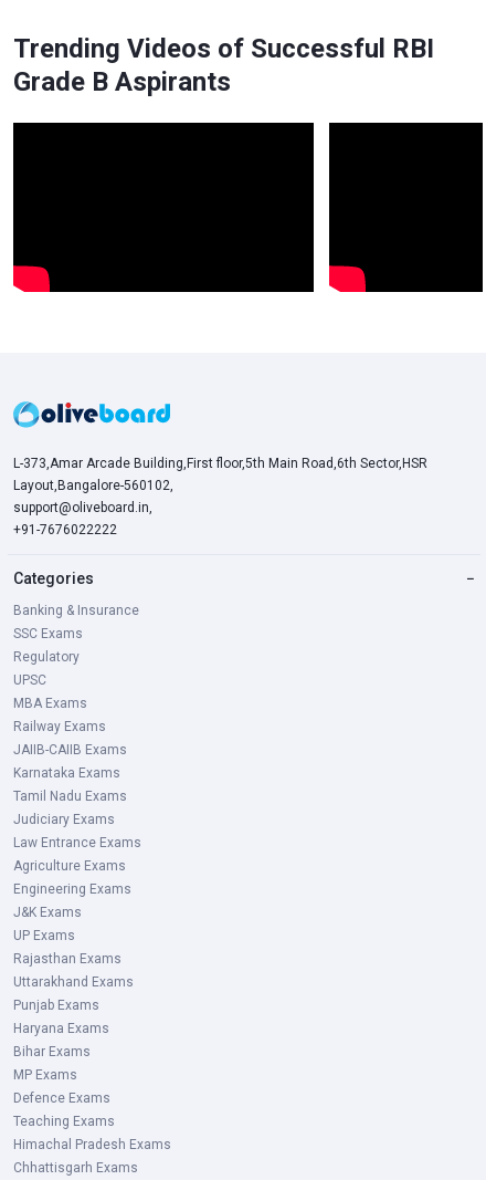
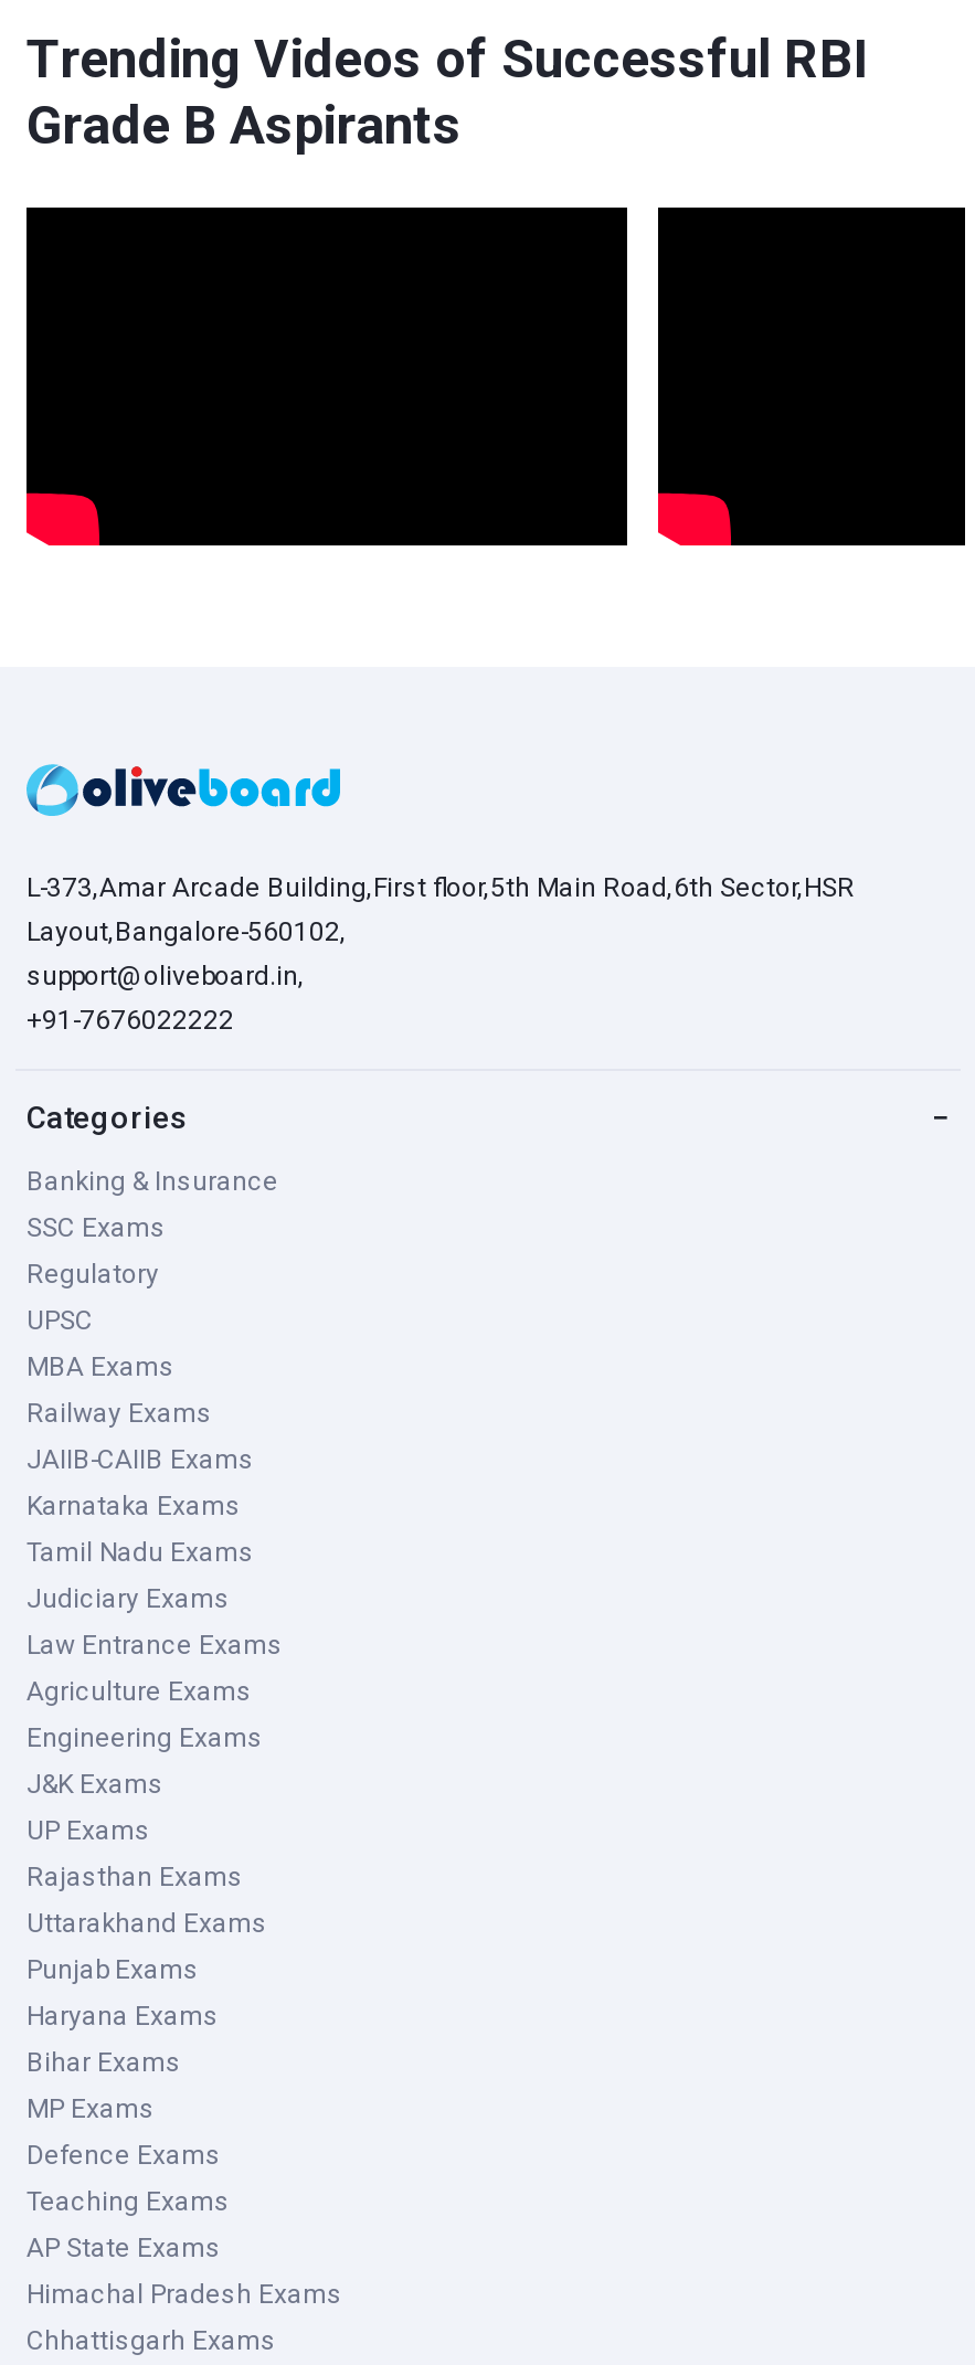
+ AP State Exams
